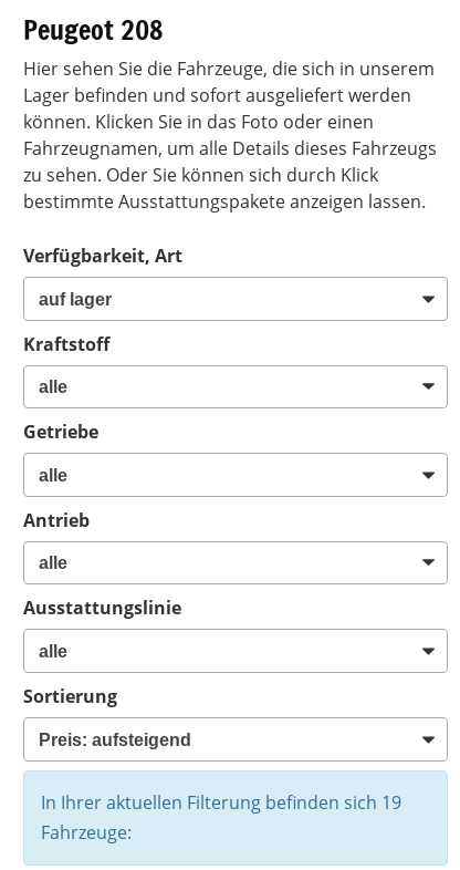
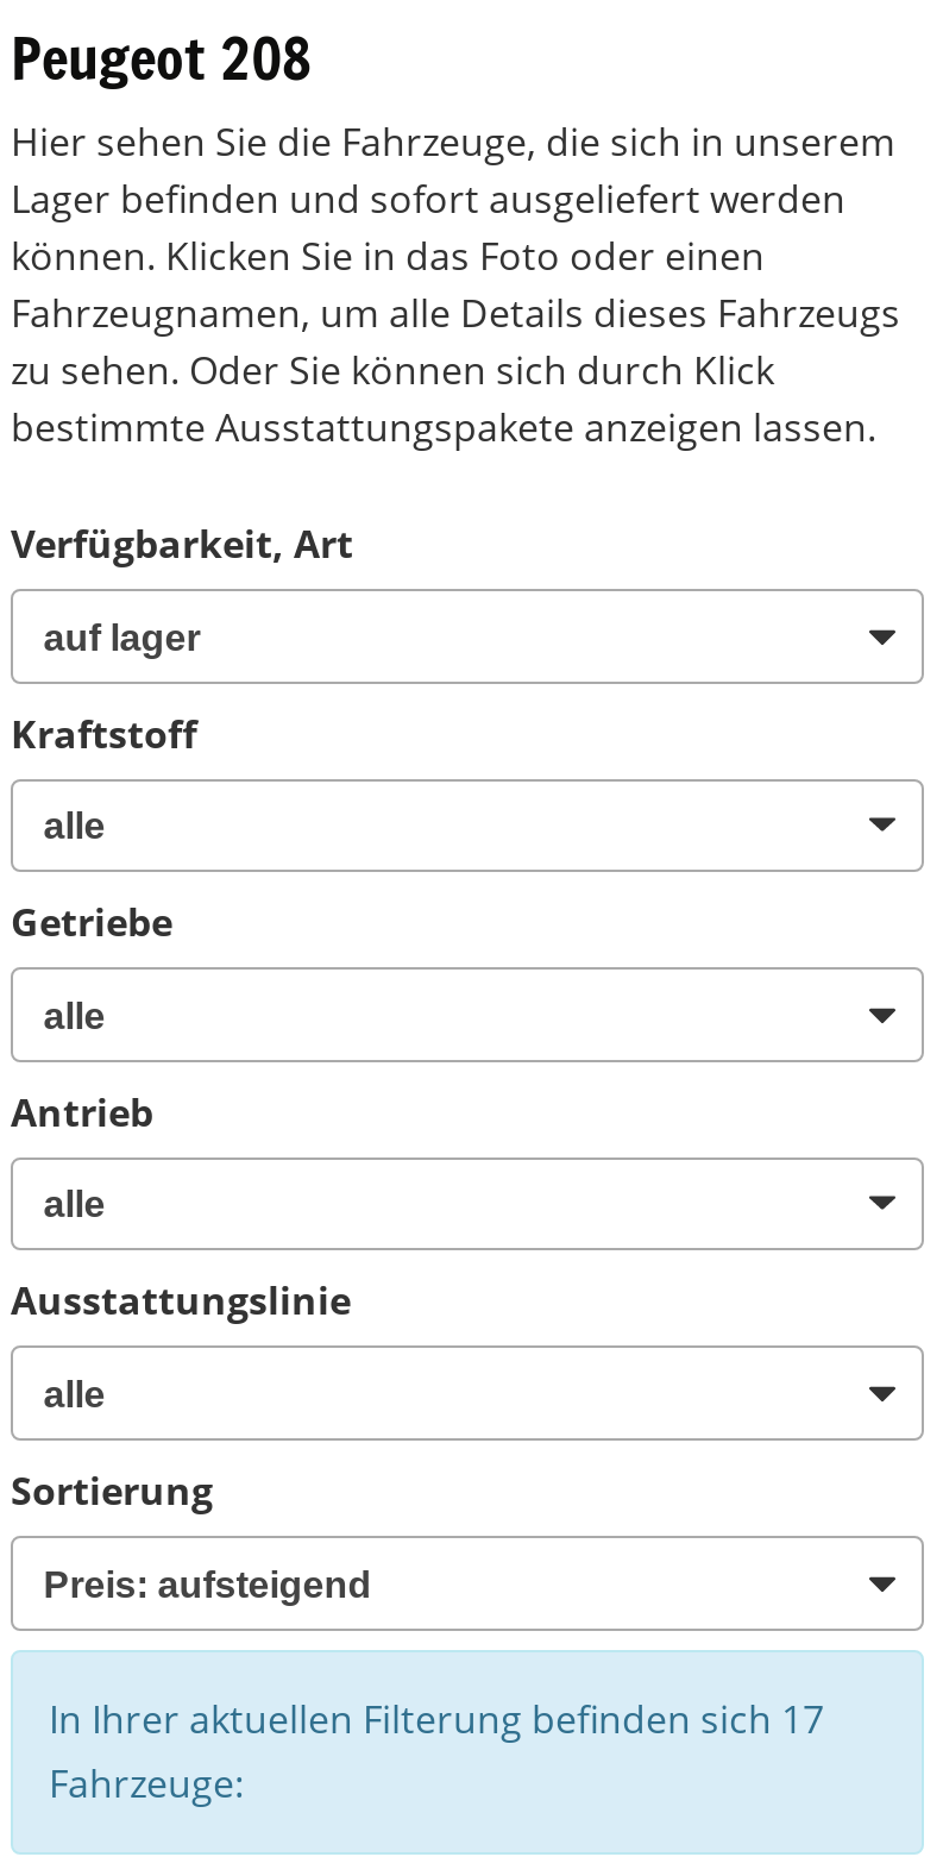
- In Ihrer aktuellen Filterung befinden sich 19
+ In Ihrer aktuellen Filterung befinden sich 17
